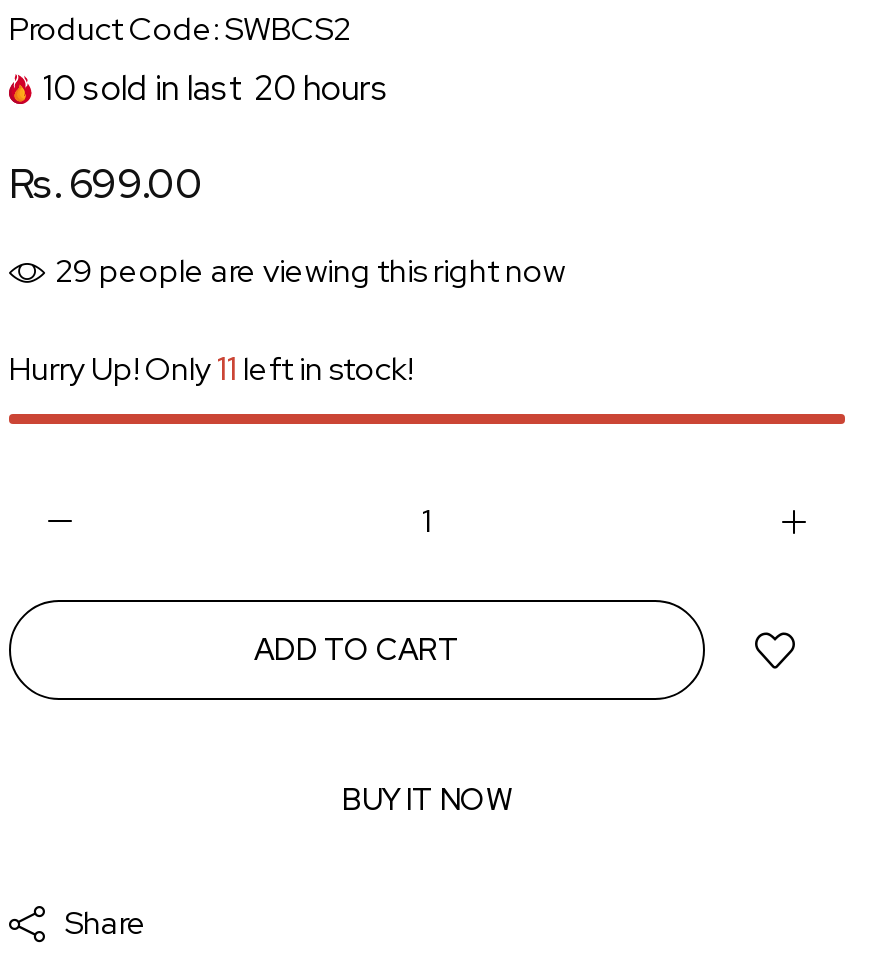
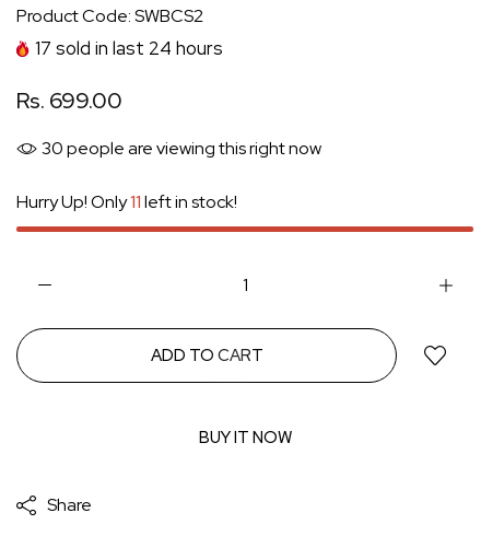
- 10 sold in last 20 hours
+ 17 sold in last 24 hours

- 29 people are viewing this right now
+ 30 people are viewing this right now
